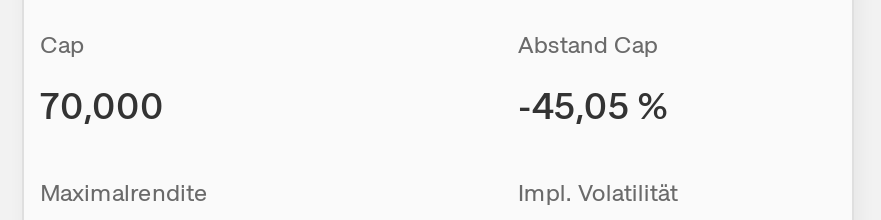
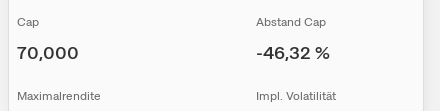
- -45,05 %
+ -46,32 %
